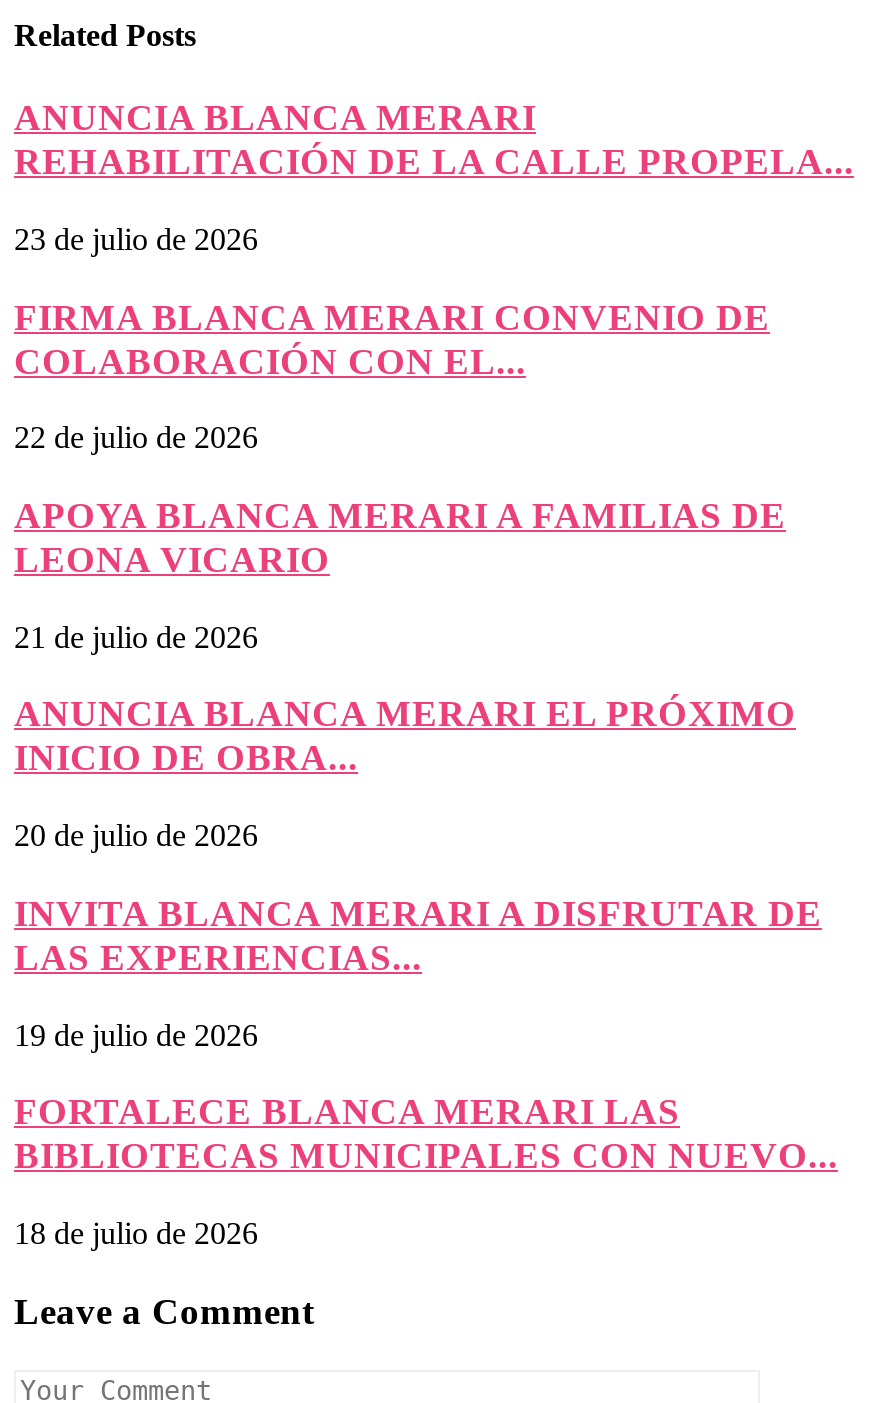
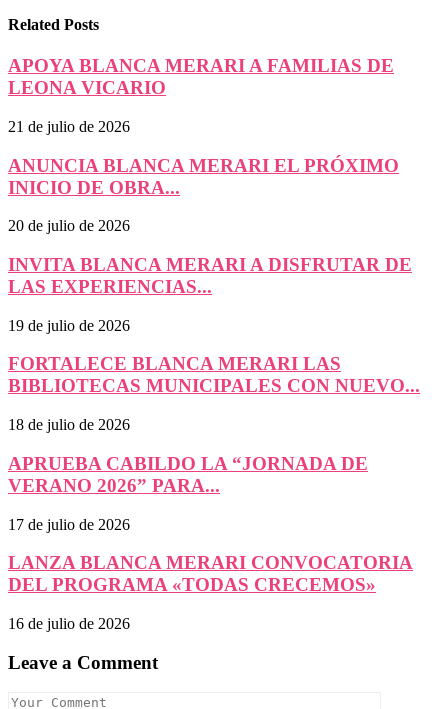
- ANUNCIA BLANCA MERARI
- REHABILITACIÓN DE LA CALLE PROPELA...
- 23 de julio de 2026
- FIRMA BLANCA MERARI CONVENIO DE
- COLABORACIÓN CON EL...
- 22 de julio de 2026

moved up: APOYA BLANCA MERARI A FAMILIAS DE | LEONA VICARIO | 21 de julio de 2026 | ... | BIBLIOTECAS MUNICIPALES CON NUEVO... | 18 de julio de 2026

+ APRUEBA CABILDO LA “JORNADA DE
+ VERANO 2026” PARA...
+ 17 de julio de 2026
+ LANZA BLANCA MERARI CONVOCATORIA
+ DEL PROGRAMA «TODAS CRECEMOS»
+ 16 de julio de 2026
